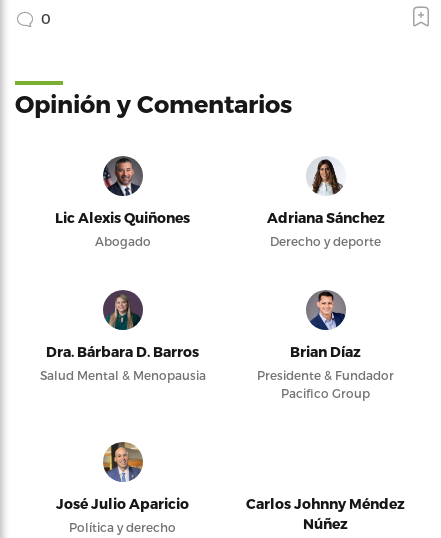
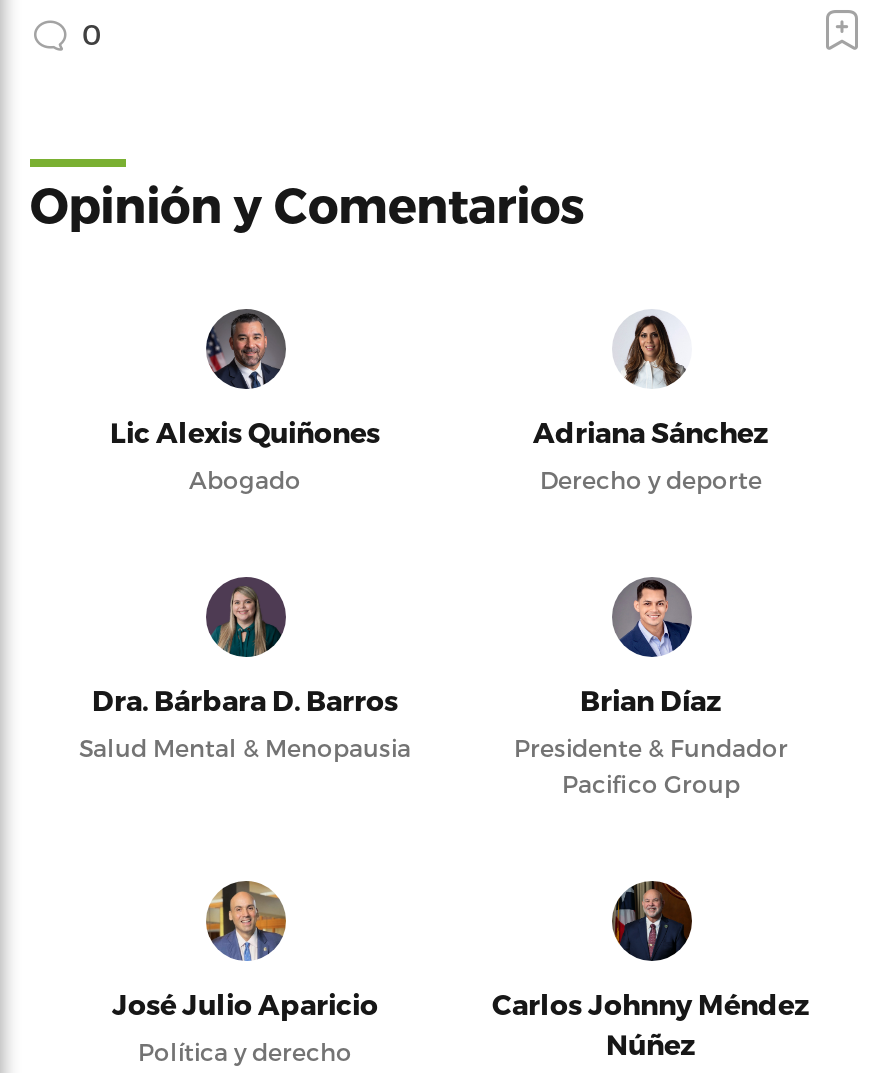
+ [image]
